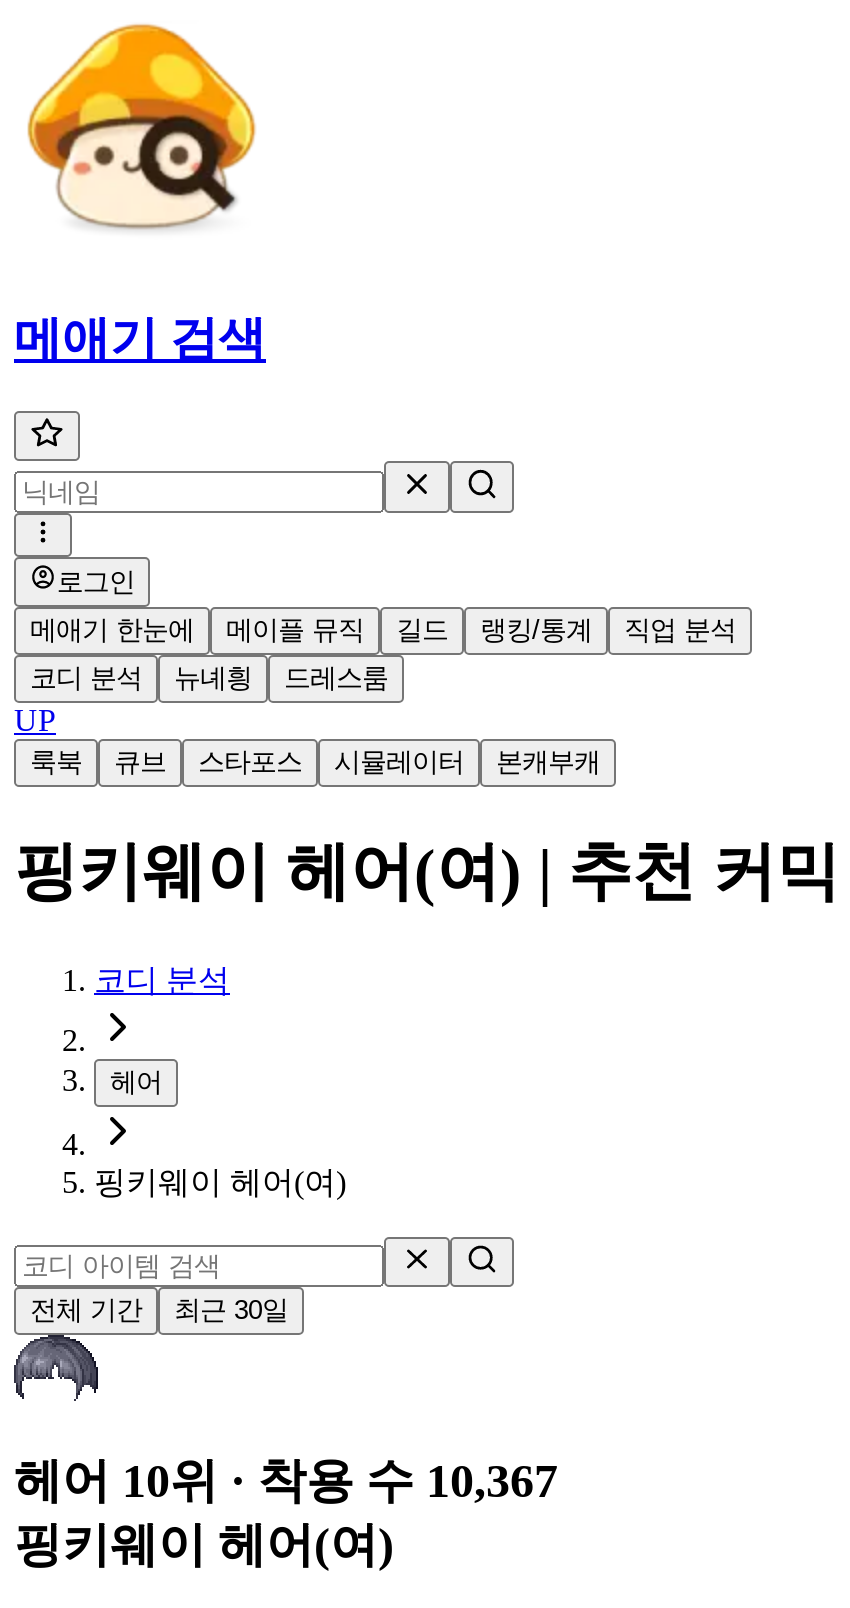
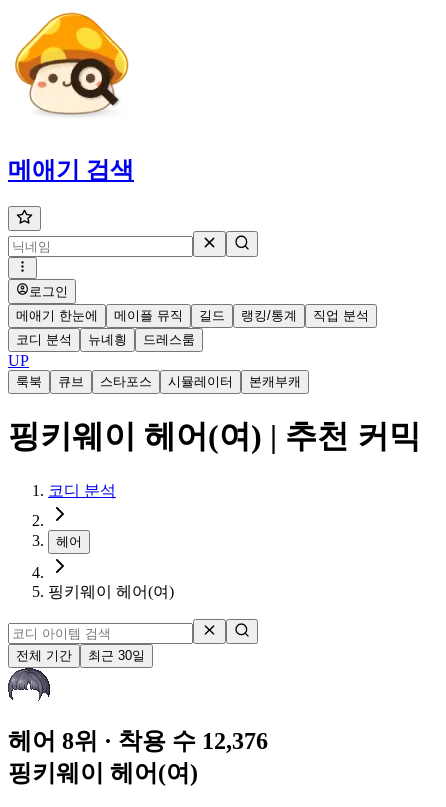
- 헤어 10위 · 착용 수 10,367
+ 헤어 8위 · 착용 수 12,376
